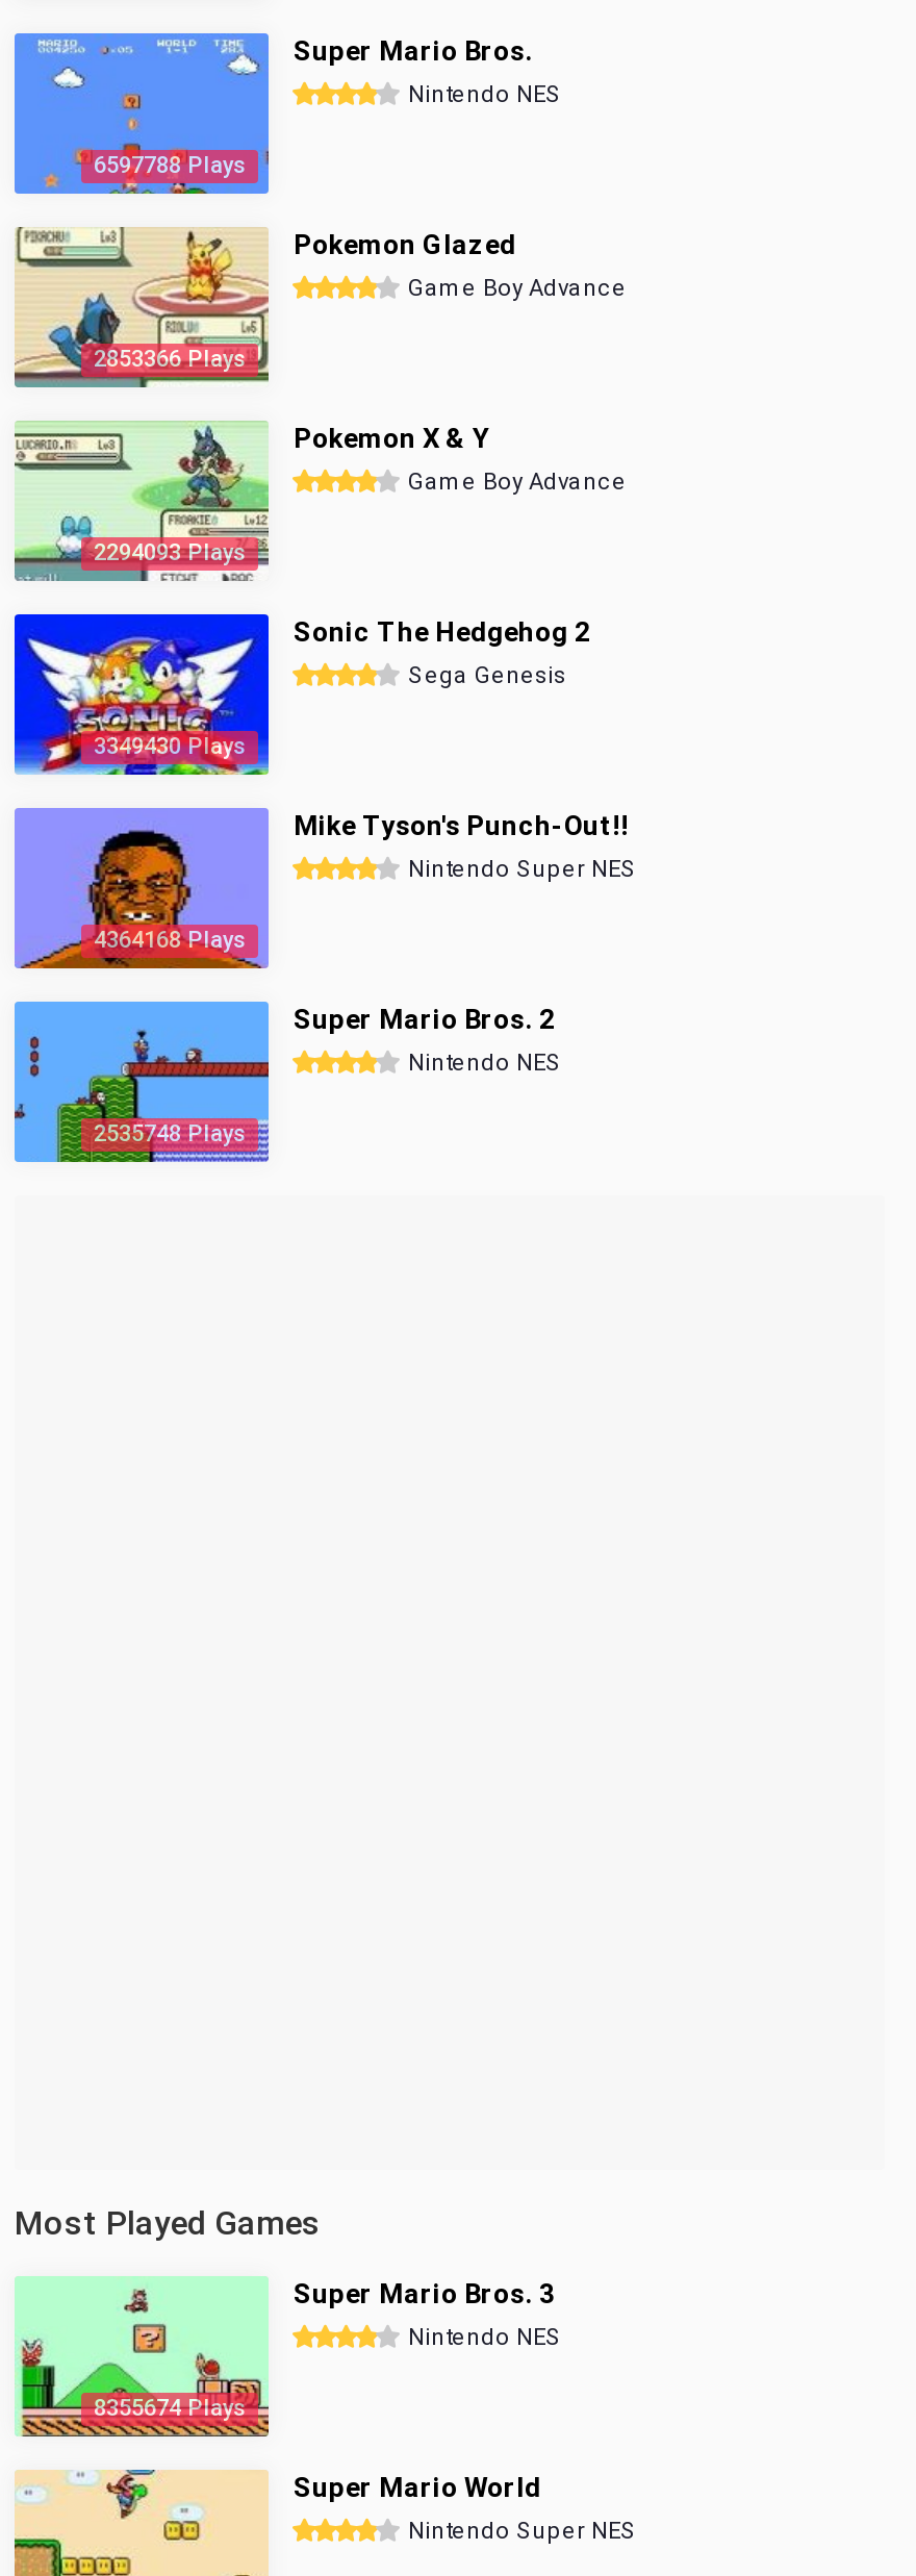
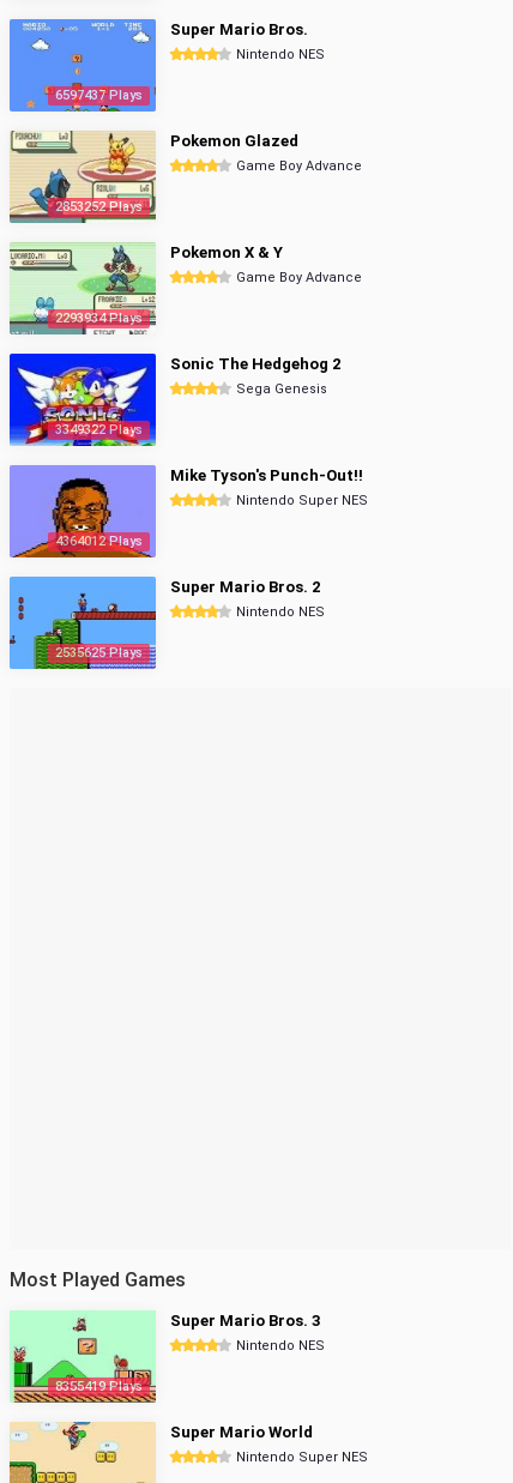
- 6597788 Plays
+ 6597437 Plays

- 2853366 Plays
+ 2853252 Plays

- 2294093 Plays
+ 2293934 Plays

- 3349430 Plays
+ 3349322 Plays

- 4364168 Plays
+ 4364012 Plays

- 2535748 Plays
+ 2535625 Plays

- 8355674 Plays
+ 8355419 Plays
